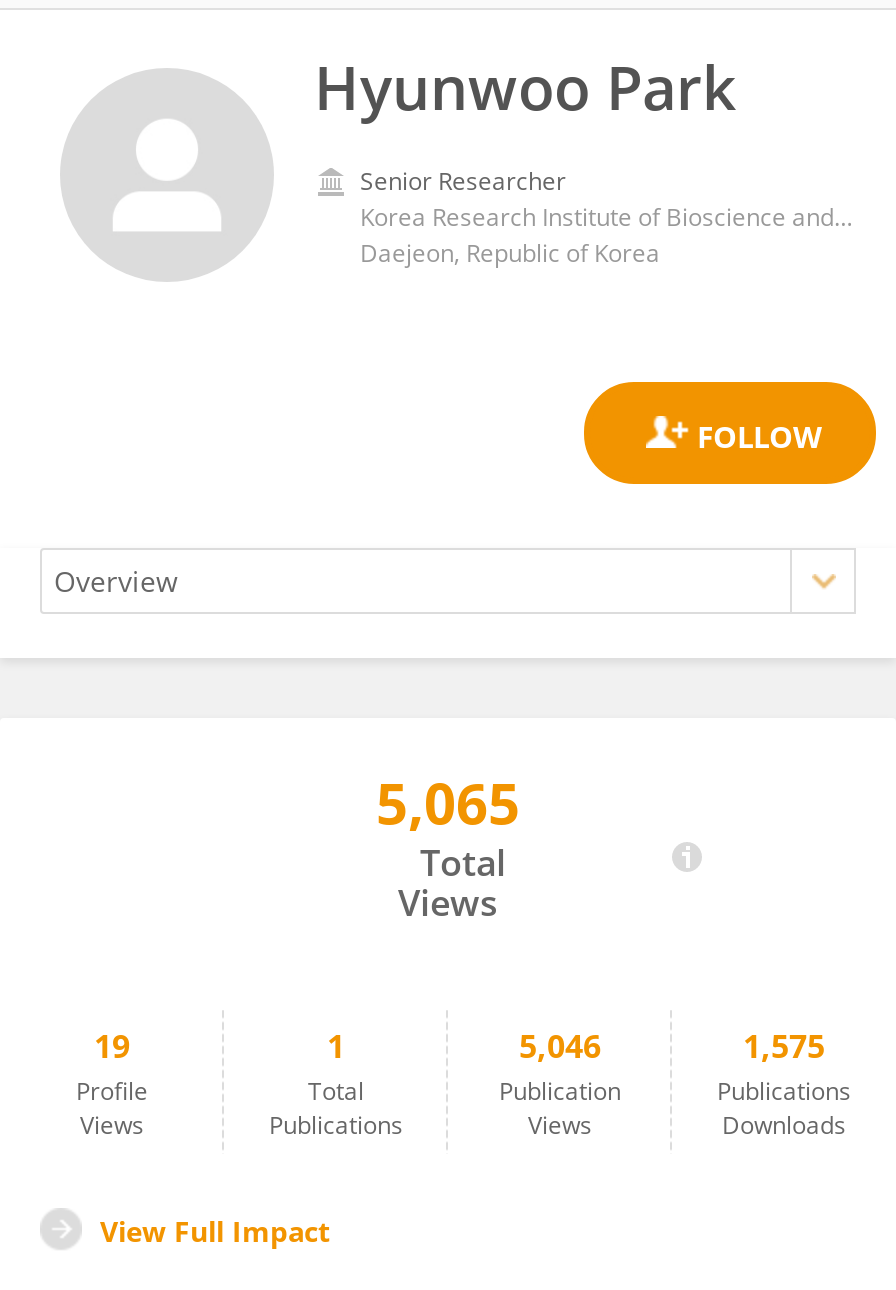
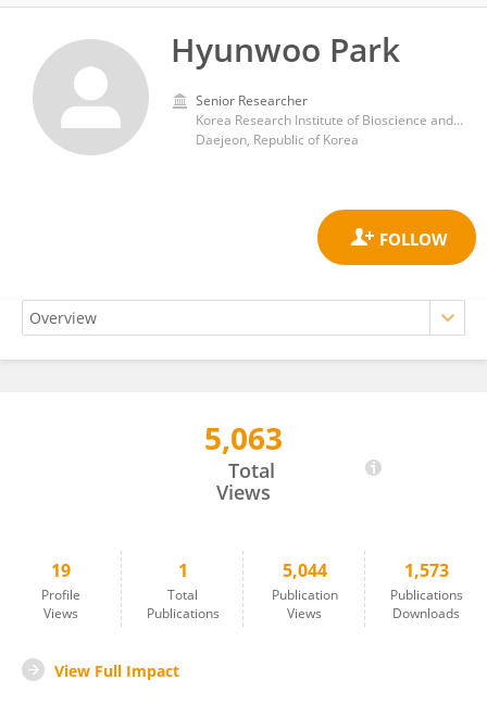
- 5,065
+ 5,063

- 5,046
+ 5,044

- 1,575
+ 1,573
